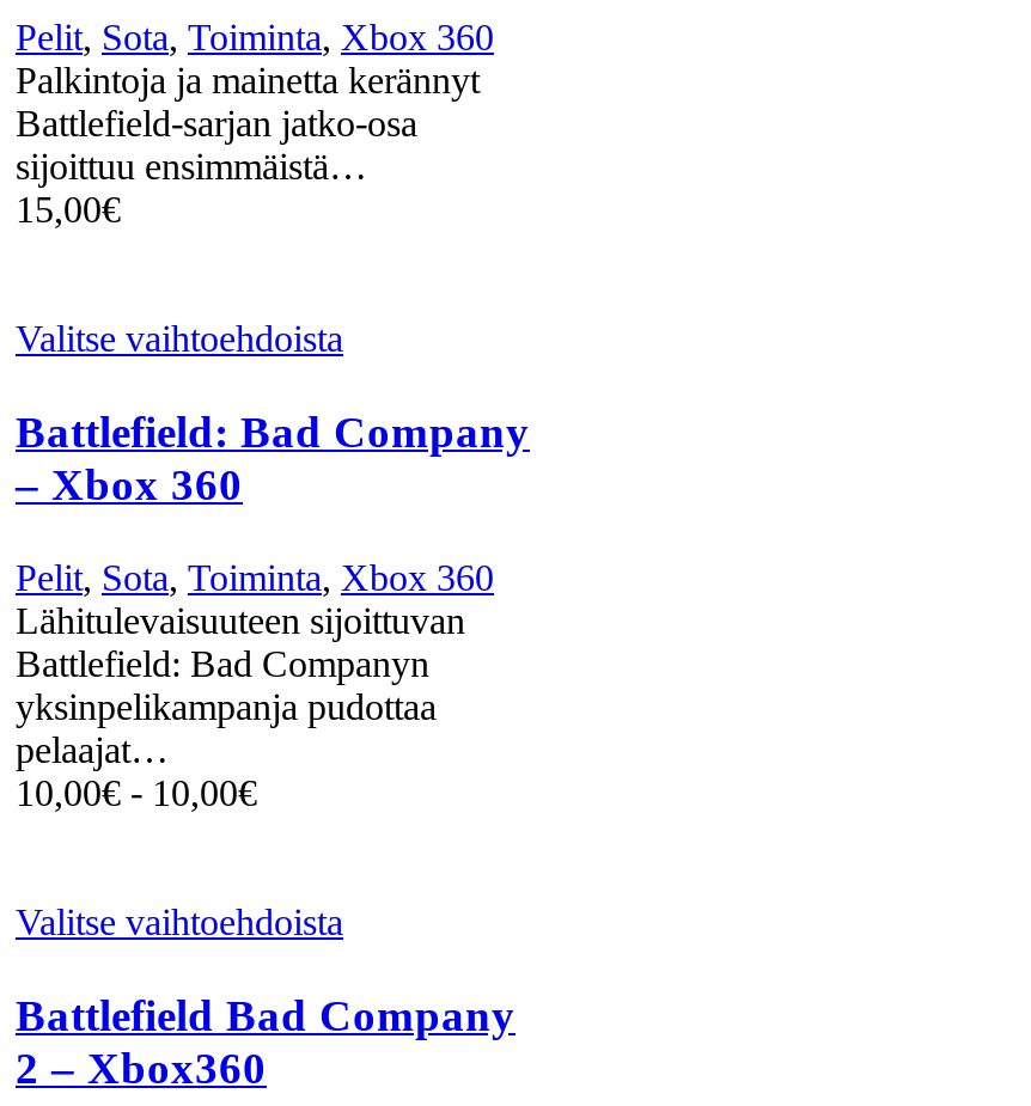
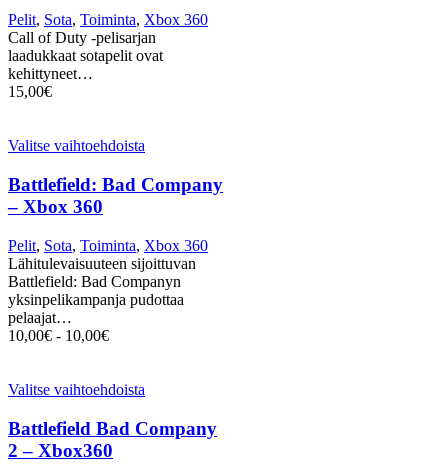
- Palkintoja ja mainetta kerännyt
- Battlefield-sarjan jatko-osa
- sijoittuu ensimmäistä…
+ Call of Duty -pelisarjan
+ laadukkaat sotapelit ovat
+ kehittyneet…
